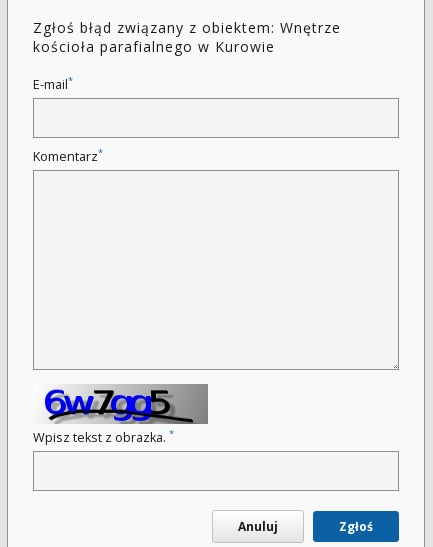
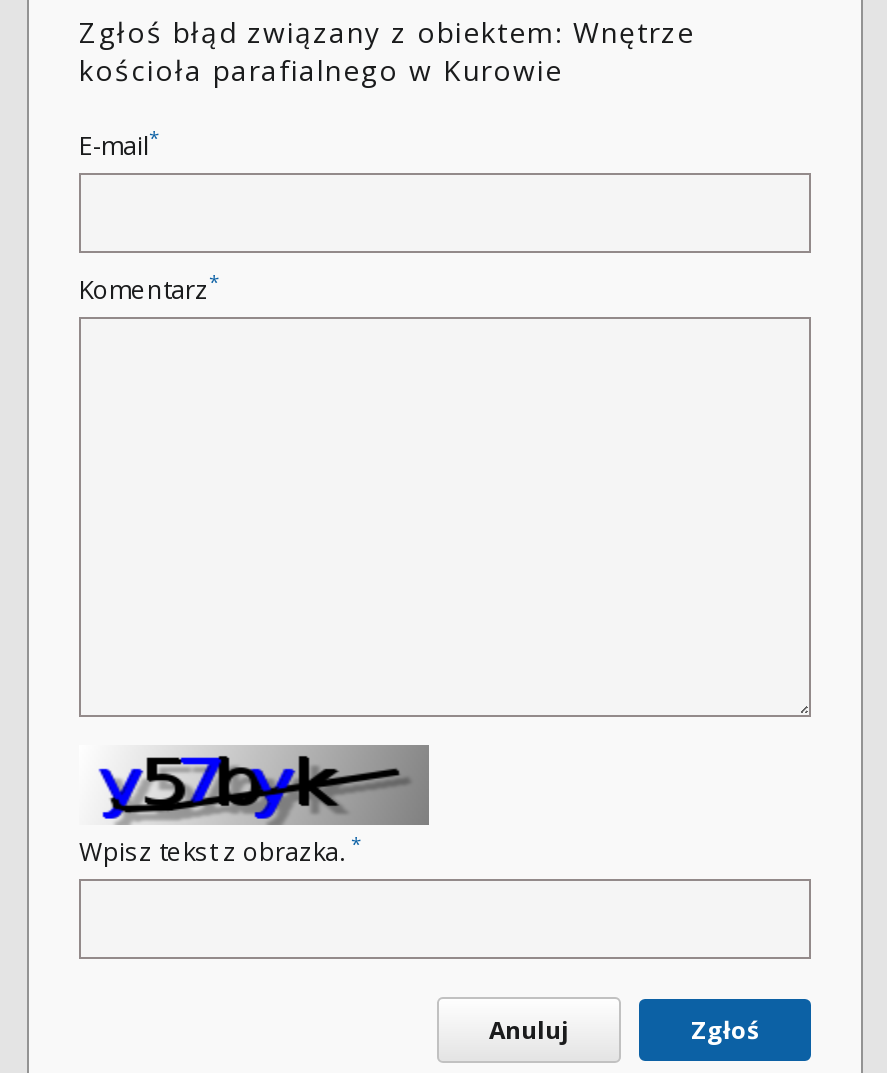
- [image]
+ [image]
